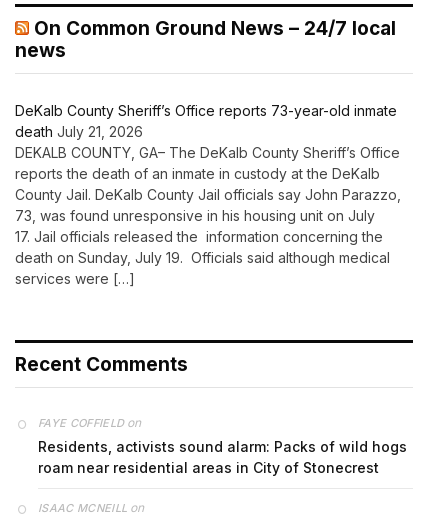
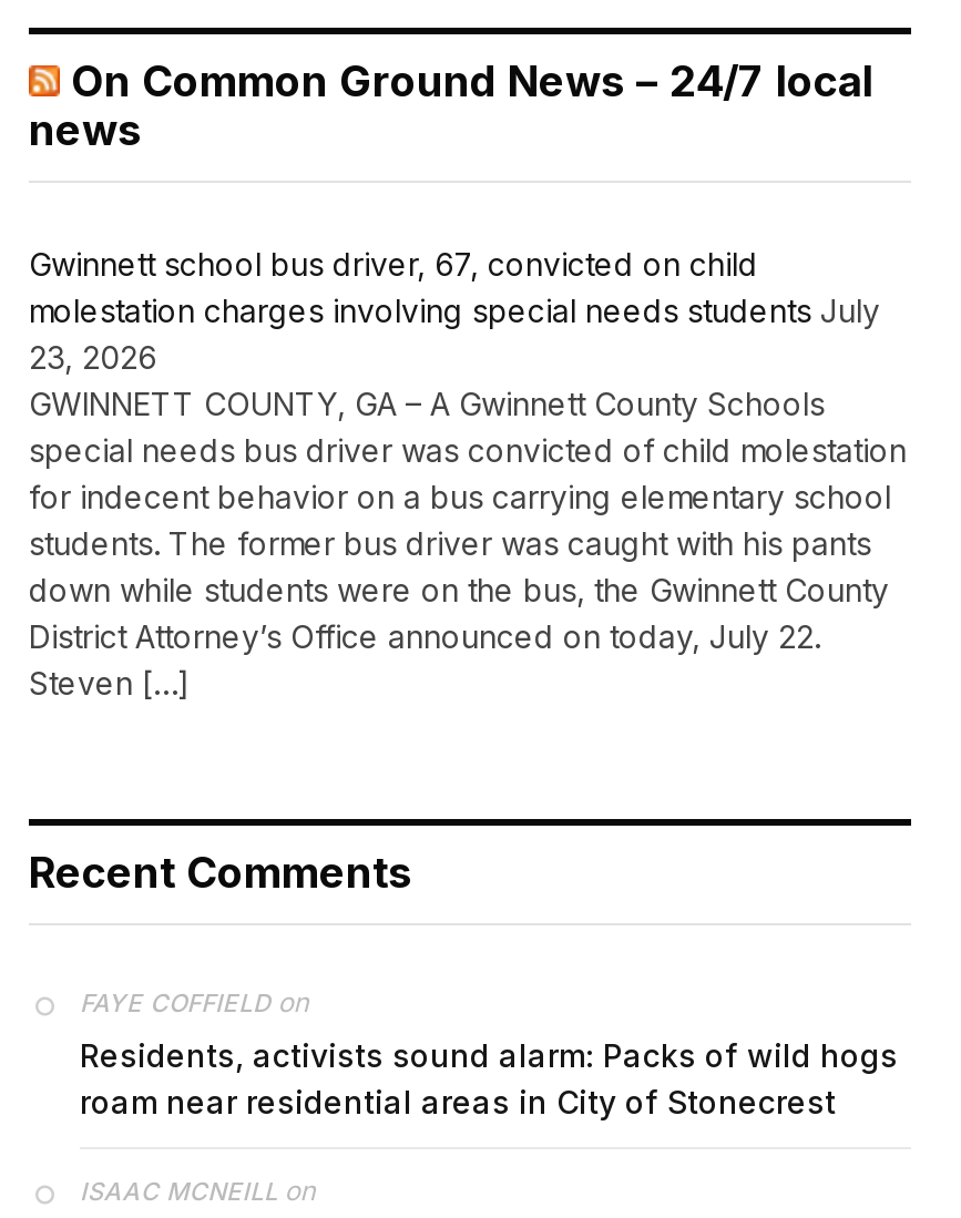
- DeKalb County Sheriff’s Office reports 73-year-old inmate
- death July 21, 2026
- DEKALB COUNTY, GA– The DeKalb County Sheriff’s Office
- reports the death of an inmate in custody at the DeKalb
- County Jail. DeKalb County Jail officials say John Parazzo,
- 73, was found unresponsive in his housing unit on July
- 17. Jail officials released the information concerning the
- death on Sunday, July 19. Officials said although medical
- services were […]
+ Gwinnett school bus driver, 67, convicted on child
+ molestation charges involving special needs students July
+ 23, 2026
+ GWINNETT COUNTY, GA – A Gwinnett County Schools
+ special needs bus driver was convicted of child molestation
+ for indecent behavior on a bus carrying elementary school
+ students. The former bus driver was caught with his pants
+ down while students were on the bus, the Gwinnett County
+ District Attorney’s Office announced on today, July 22.
+ Steven […]
